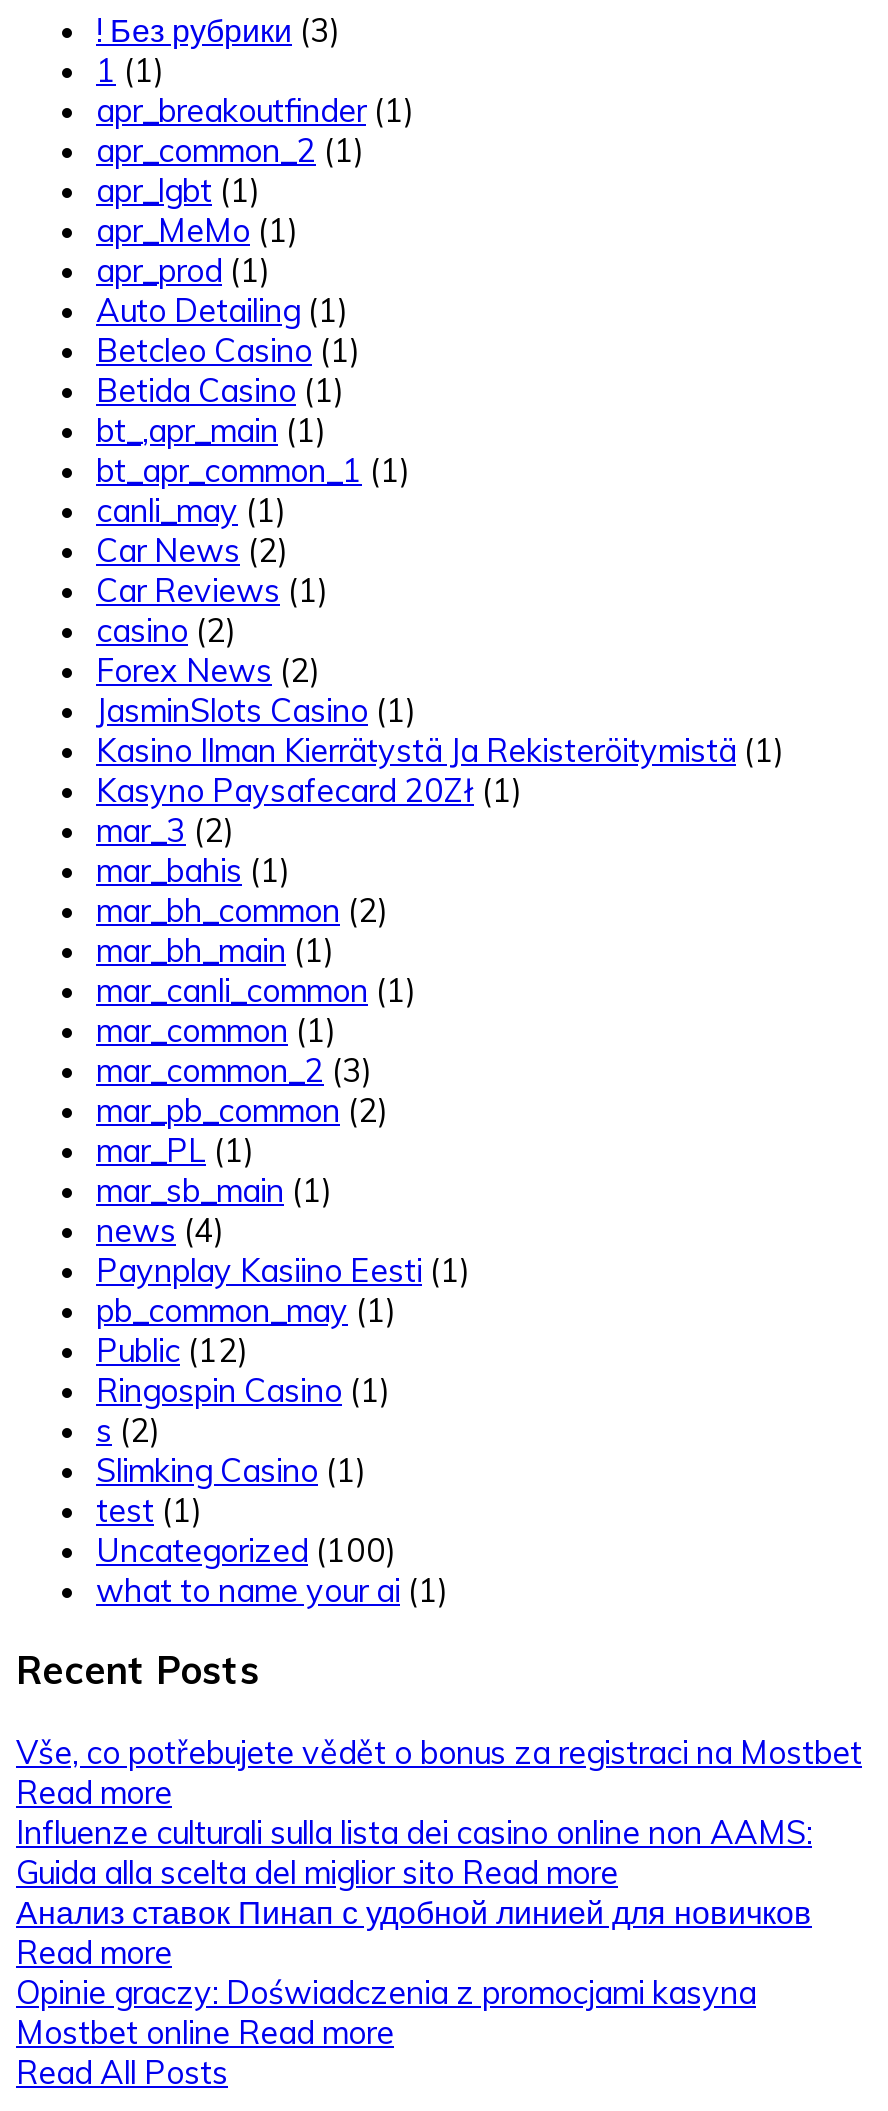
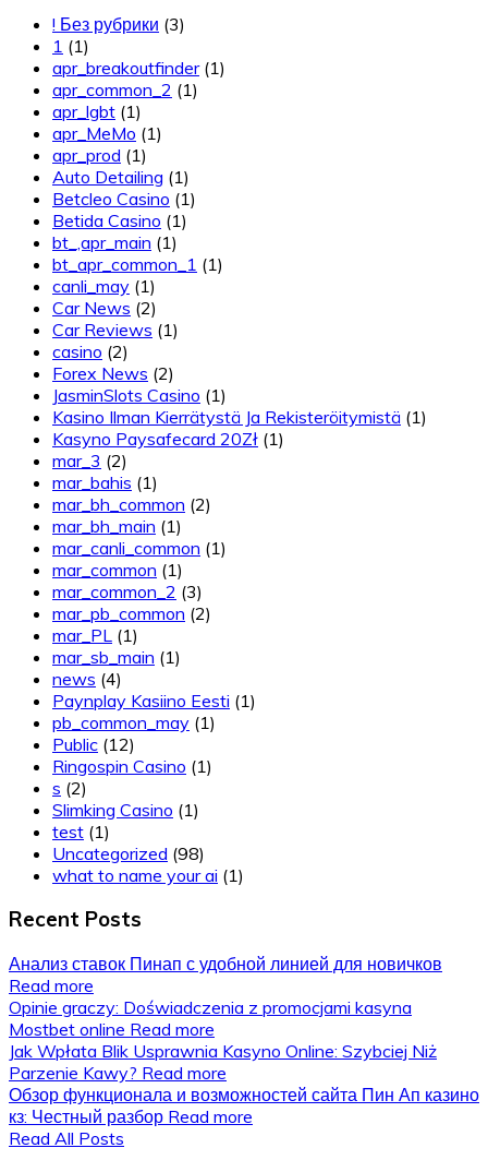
- Uncategorized (100)
+ Uncategorized (98)

- Vše, co potřebujete vědět o bonus za registraci na Mostbet
- Read more
- Influenze culturali sulla lista dei casino online non AAMS:
- Guida alla scelta del miglior sito Read more

moved up: Анализ ставок Пинап с удобной линией для новичков | Read more | Opinie graczy: Doświadczenia z promocjami kasyna | Mostbet online Read more

+ Jak Wpłata Blik Usprawnia Kasyno Online: Szybciej Niż
+ Parzenie Kawy? Read more
+ Обзор функционала и возможностей сайта Пин Ап казино
+ кз: Честный разбор Read more
